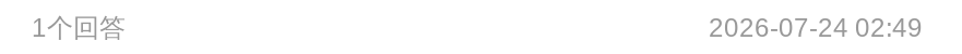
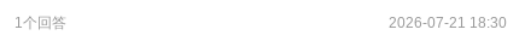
- 2026-07-24 02:49
+ 2026-07-21 18:30
